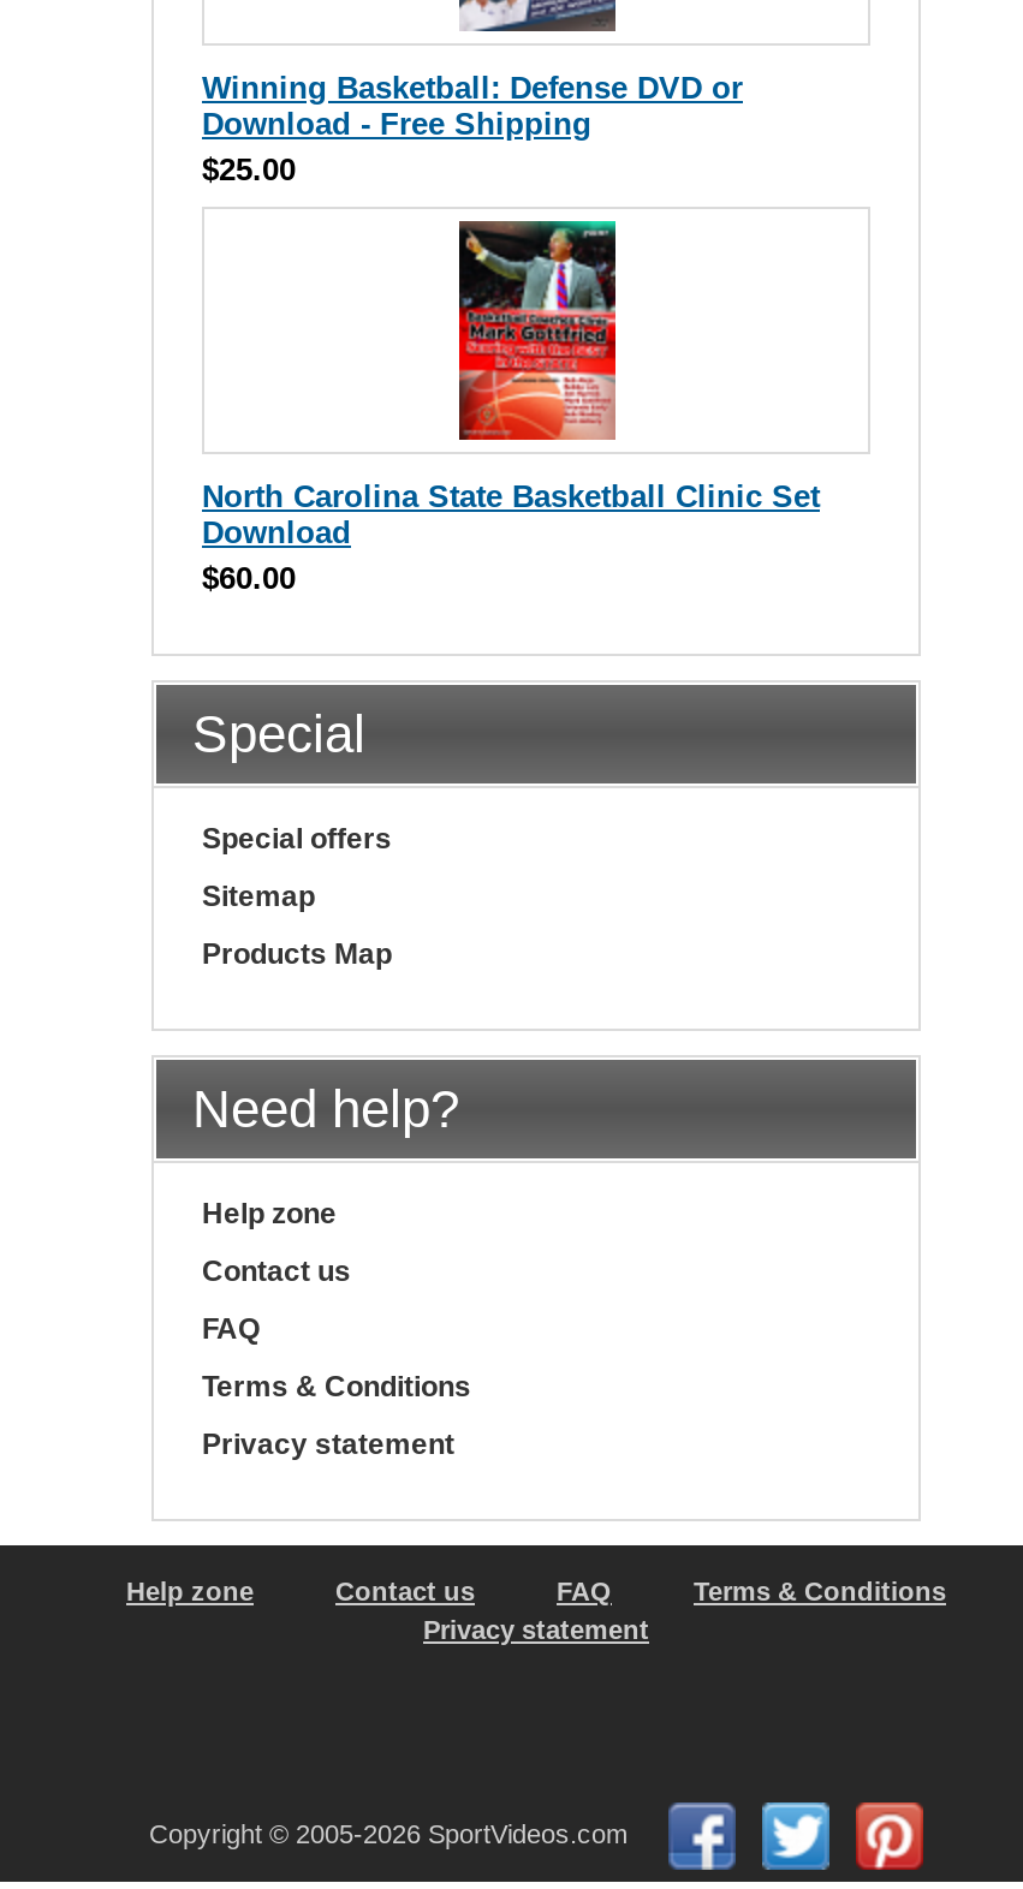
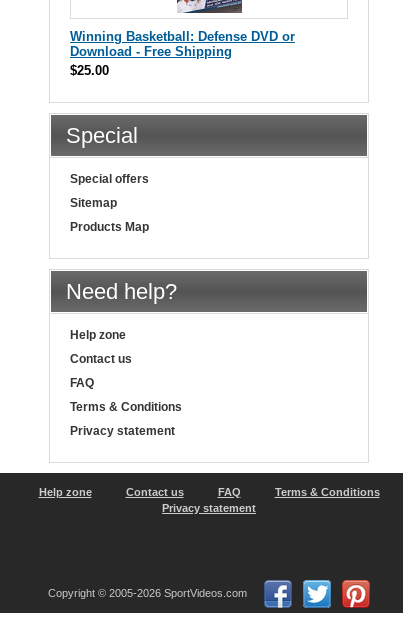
- [image]
- North Carolina State Basketball Clinic Set
- Download
- $60.00
